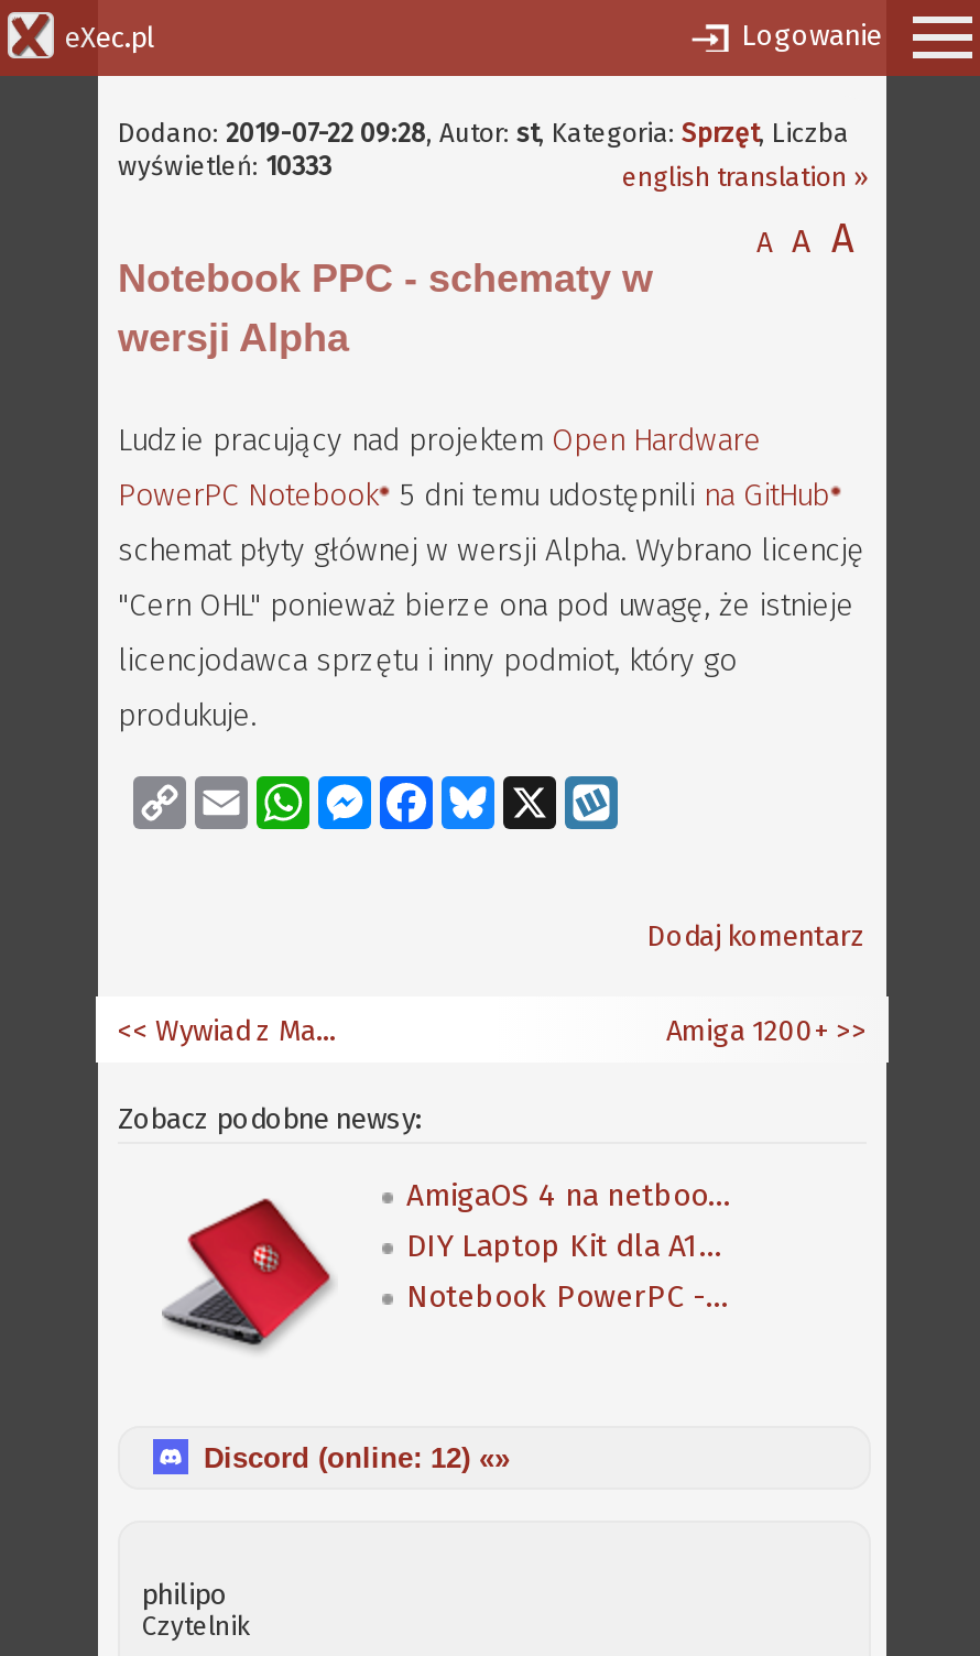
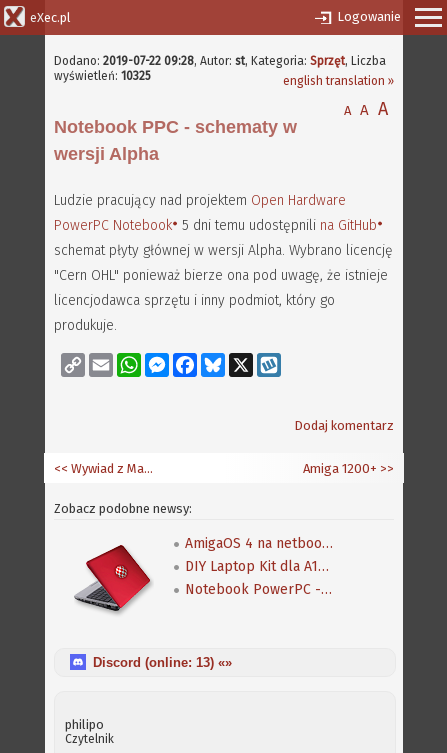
- wyświetleń: 10333
+ wyświetleń: 10325

- Discord (online: 12) «»
+ Discord (online: 13) «»
